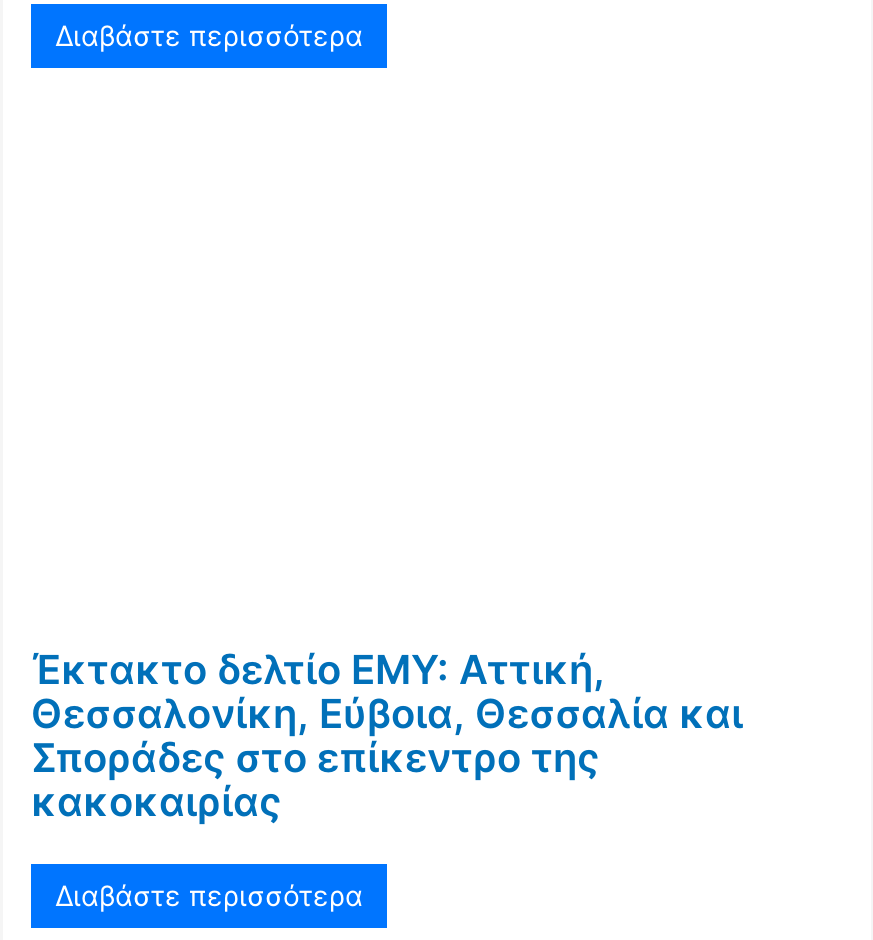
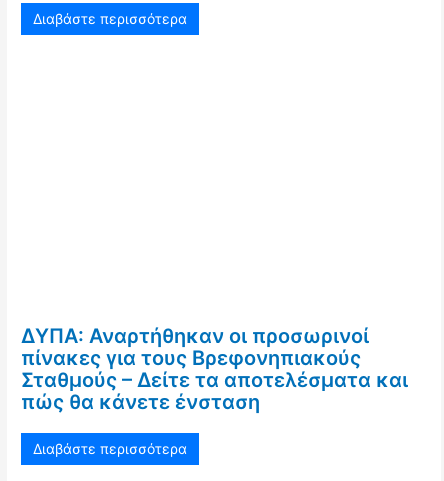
- Έκτακτο δελτίο ΕΜΥ: Αττική,
- Θεσσαλονίκη, Εύβοια, Θεσσαλία και
- Σποράδες στο επίκεντρο της
- κακοκαιρίας
+ ΔΥΠΑ: Αναρτήθηκαν οι προσωρινοί
+ πίνακες για τους Βρεφονηπιακούς
+ Σταθμούς – Δείτε τα αποτελέσματα και
+ πώς θα κάνετε ένσταση
